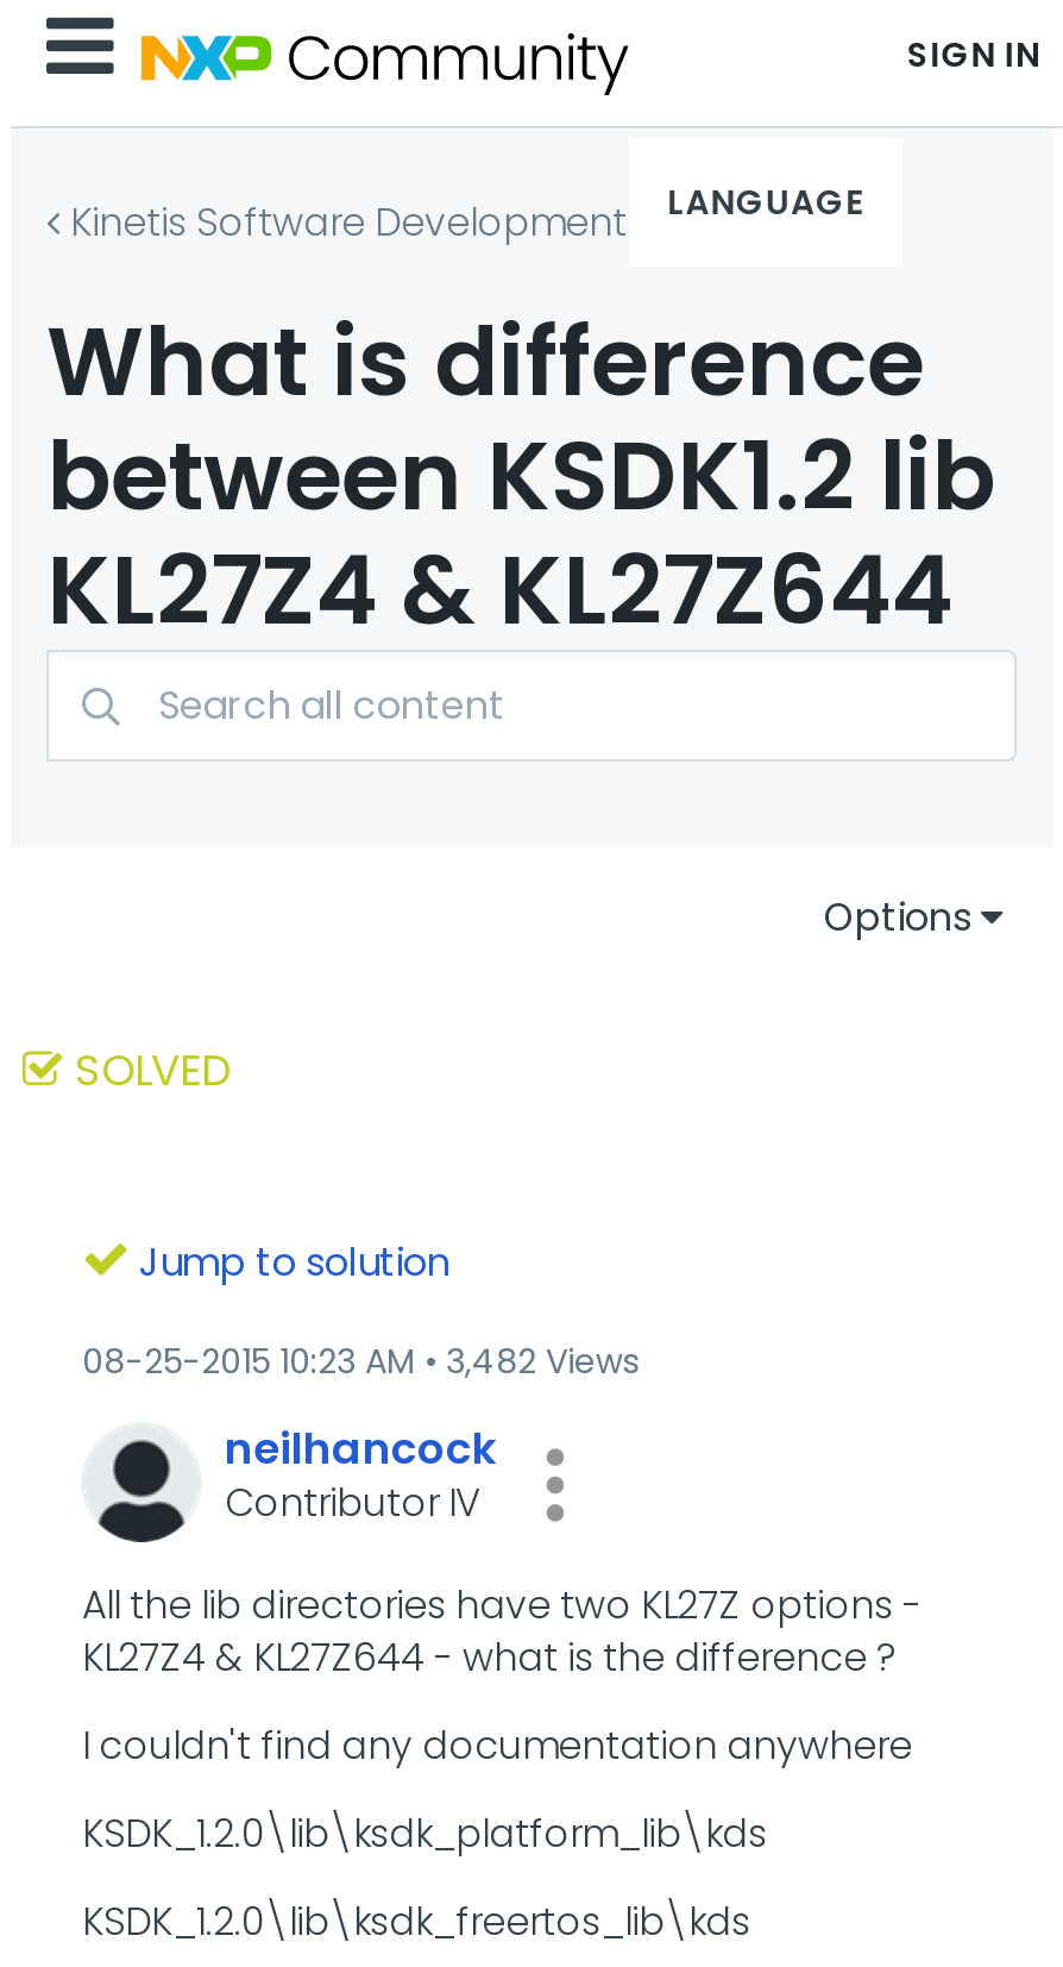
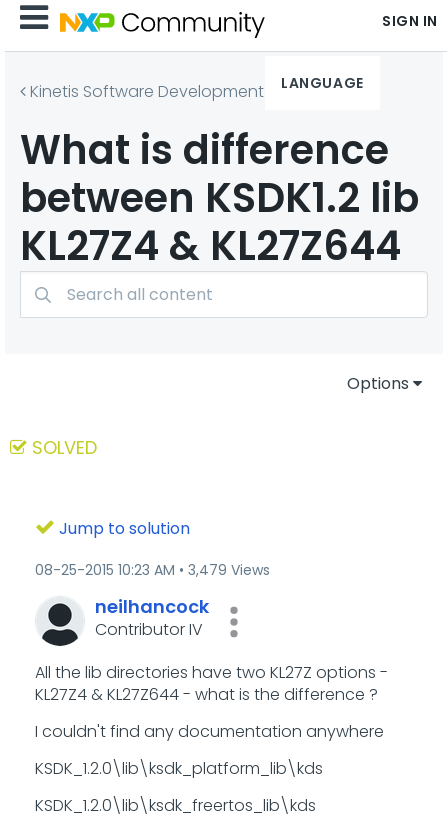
- 08-25-2015 10:23 AM 3,482 Views
+ 08-25-2015 10:23 AM 3,479 Views
